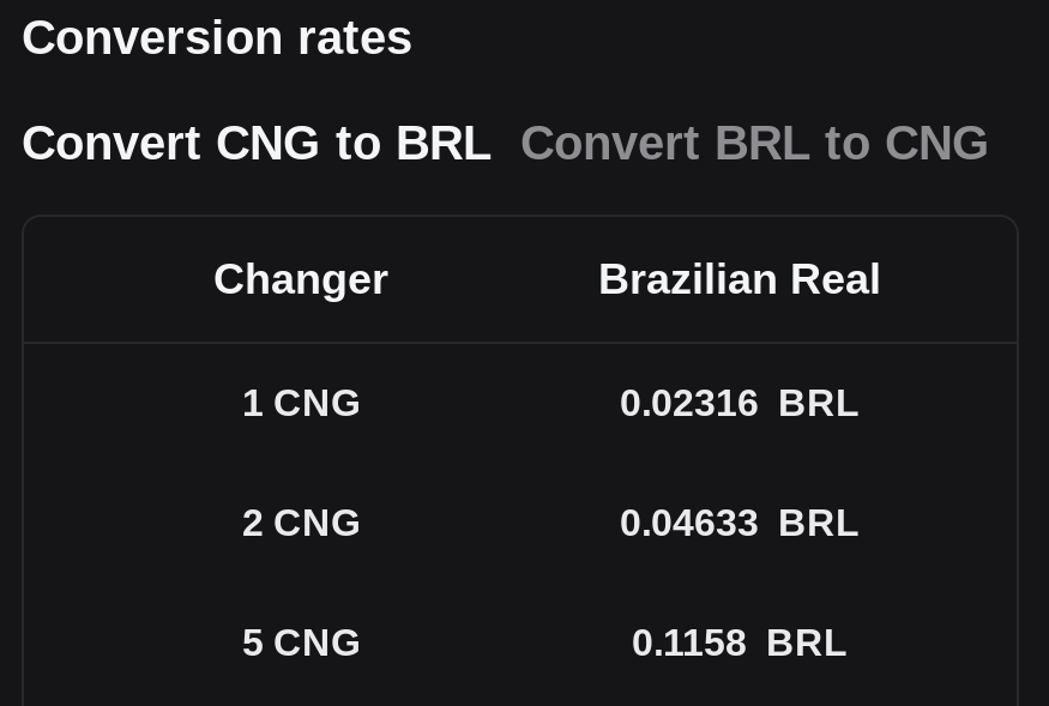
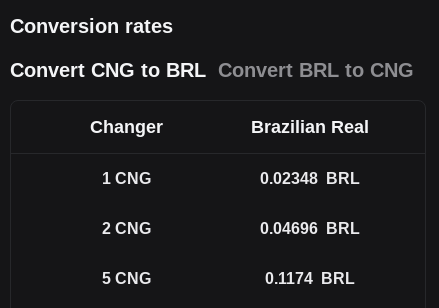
- 0.02316 BRL
+ 0.02348 BRL

- 0.04633 BRL
+ 0.04696 BRL

- 0.1158 BRL
+ 0.1174 BRL
